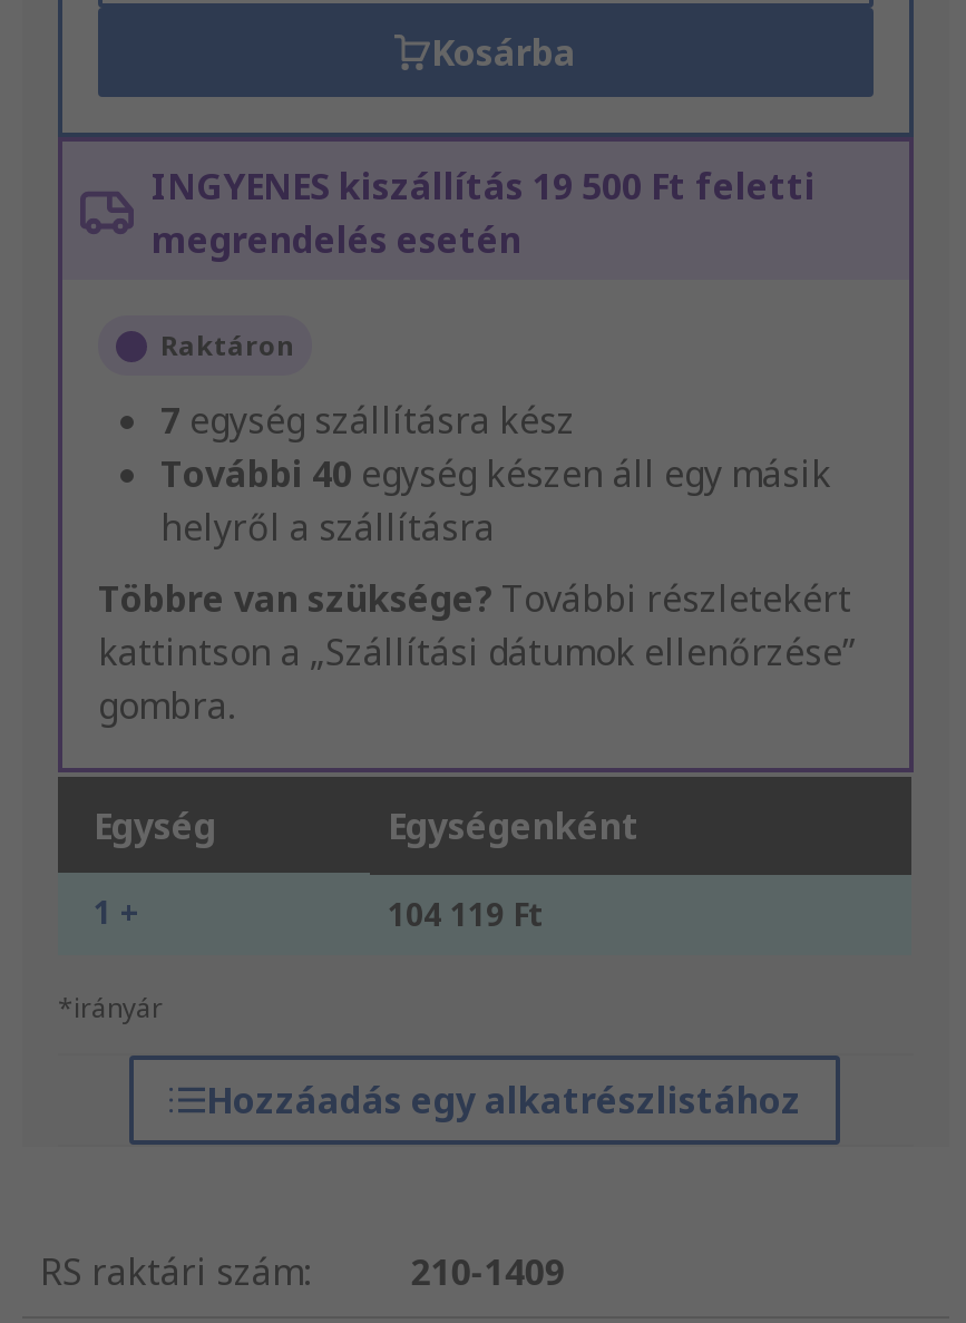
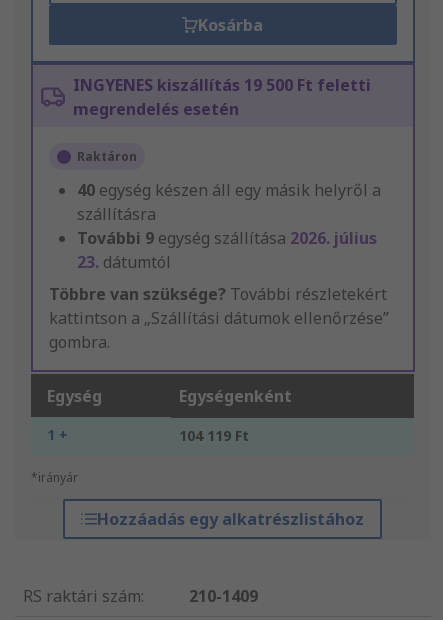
- 7 egység szállításra kész
- További 40 egység készen áll egy másik
- helyről a szállításra
+ 40 egység készen áll egy másik helyről a
+ szállításra
+ További 9 egység szállítása 2026. július
+ 23. dátumtól
